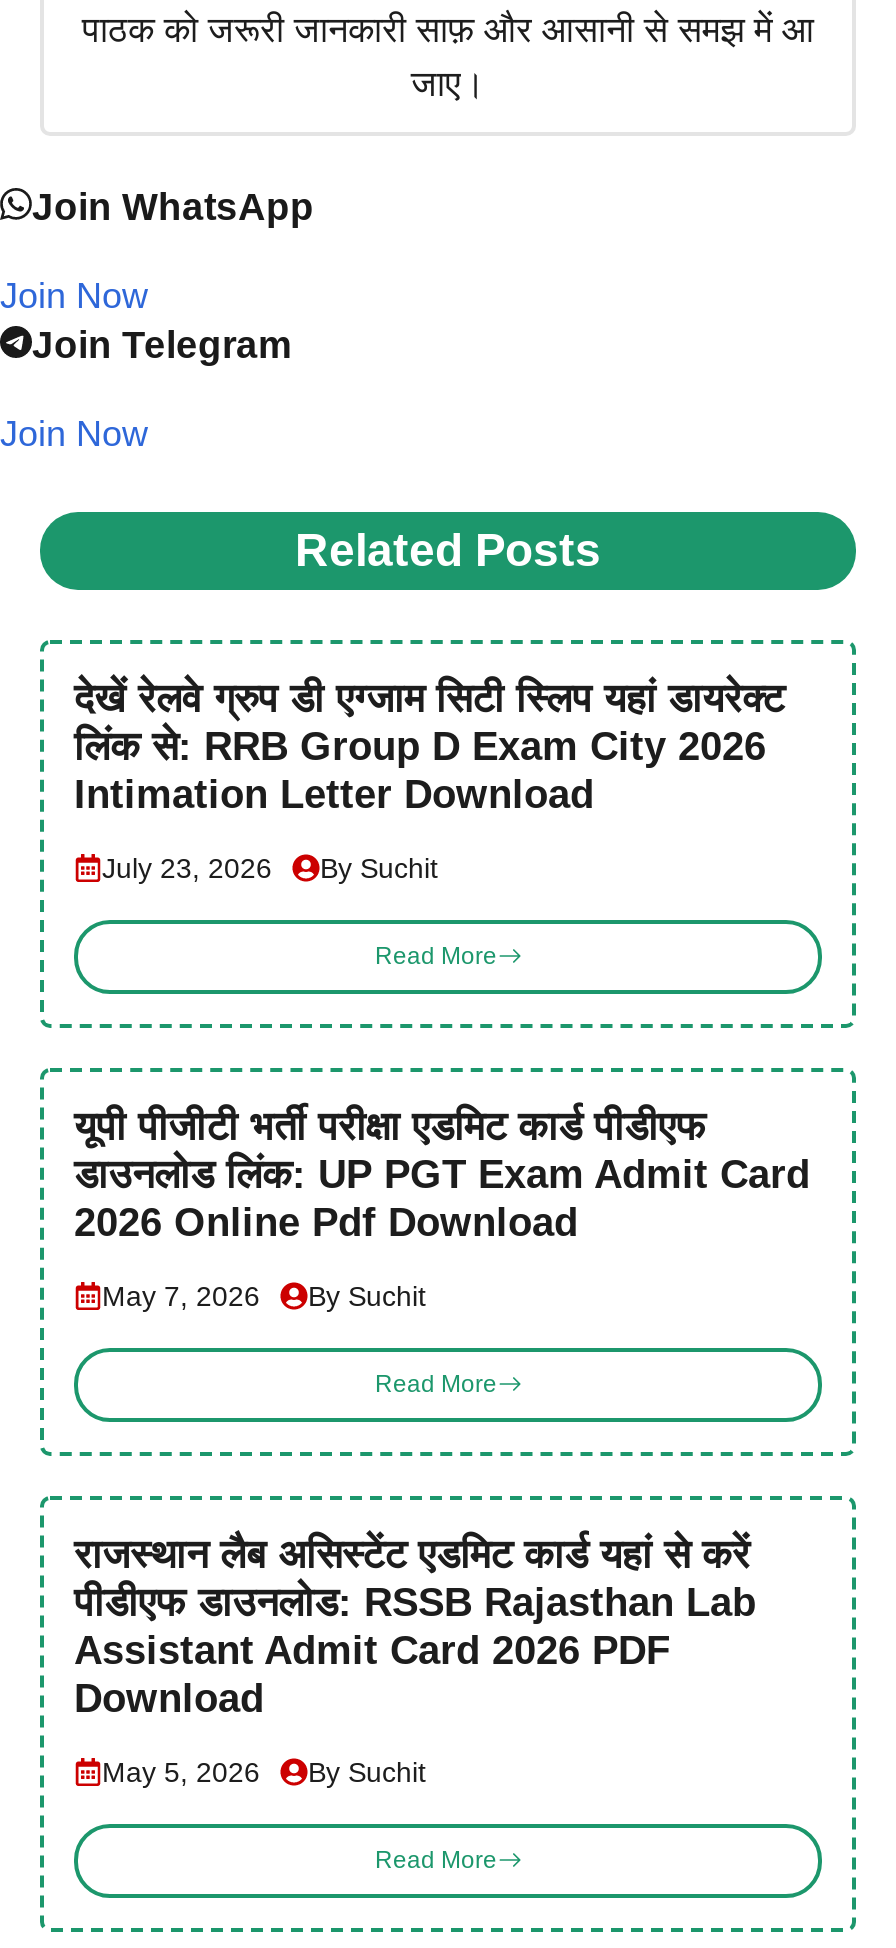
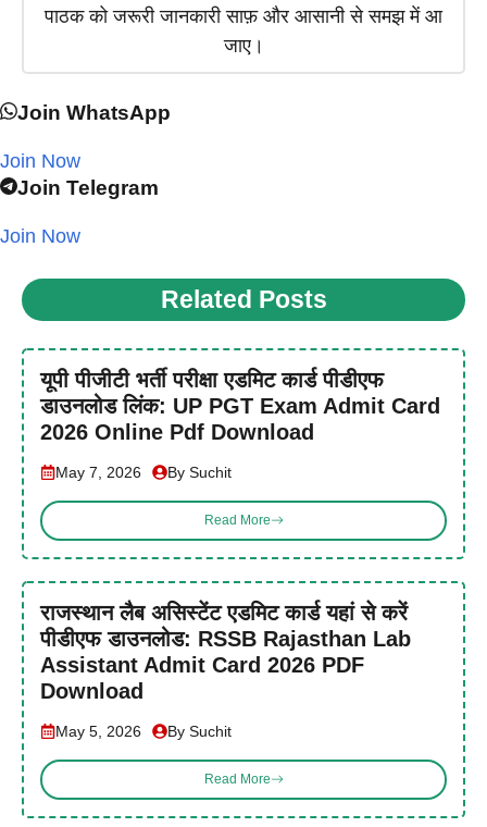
- देखें रेलवे ग्रुप डी एग्जाम सिटी स्लिप यहां डायरेक्ट
- लिंक से: RRB Group D Exam City 2026
- Intimation Letter Download
- July 23, 2026
- By Suchit
- Read More
